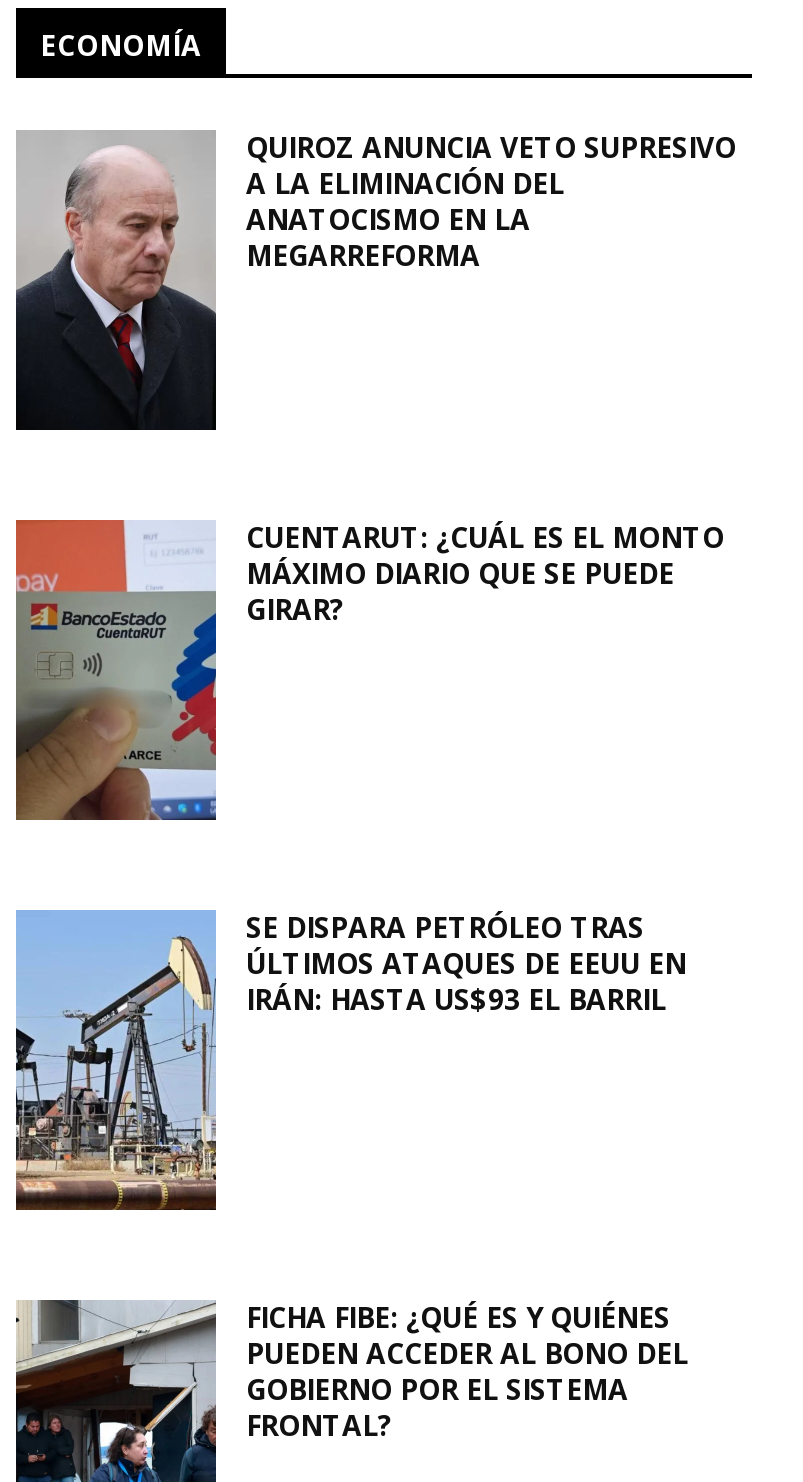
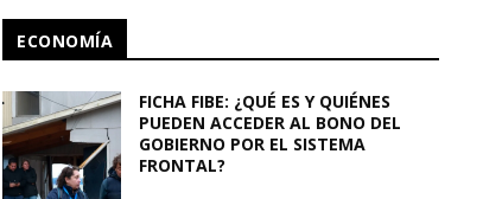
- [image]
- QUIROZ ANUNCIA VETO SUPRESIVO
- A LA ELIMINACIÓN DEL
- ANATOCISMO EN LA
- MEGARREFORMA

- [image]
- CUENTARUT: ¿CUÁL ES EL MONTO
- MÁXIMO DIARIO QUE SE PUEDE
- GIRAR?

- [image]
- SE DISPARA PETRÓLEO TRAS
- ÚLTIMOS ATAQUES DE EEUU EN
- IRÁN: HASTA US$93 EL BARRIL
